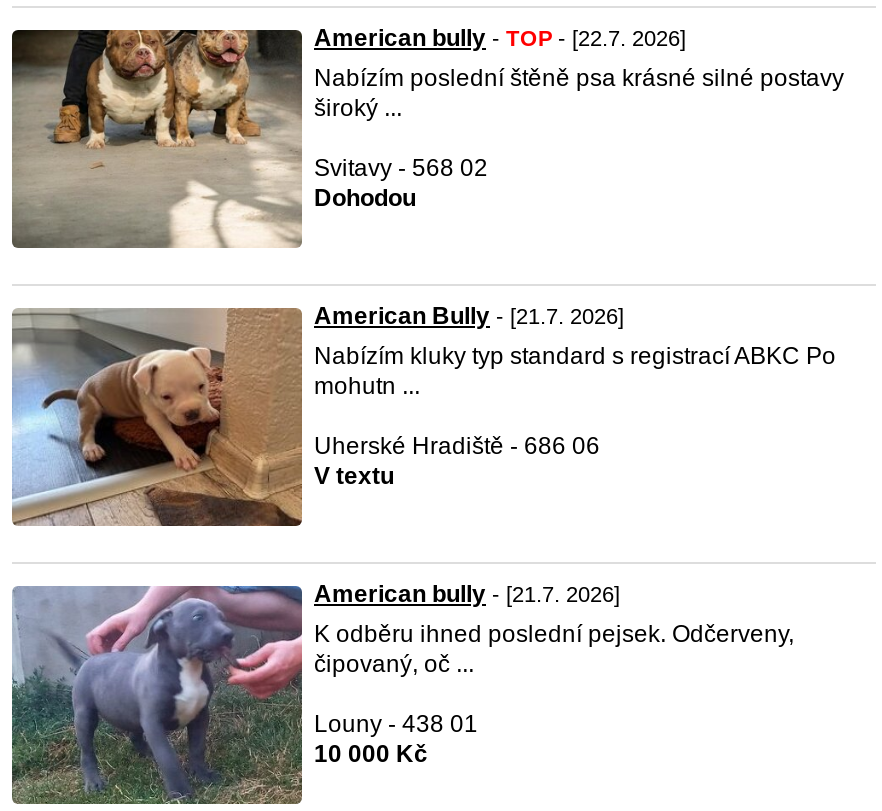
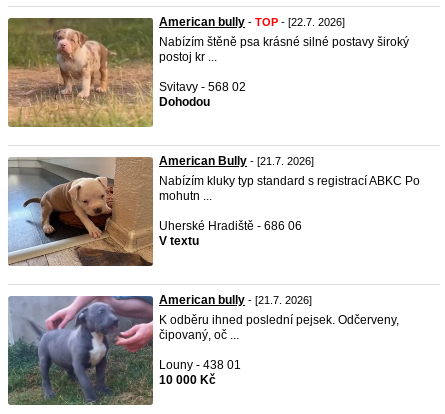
- [image]
- Nabízím poslední štěně psa krásné silné postavy
- široký ...
+ [image]
+ Nabízím štěně psa krásné silné postavy široký
+ postoj kr ...
